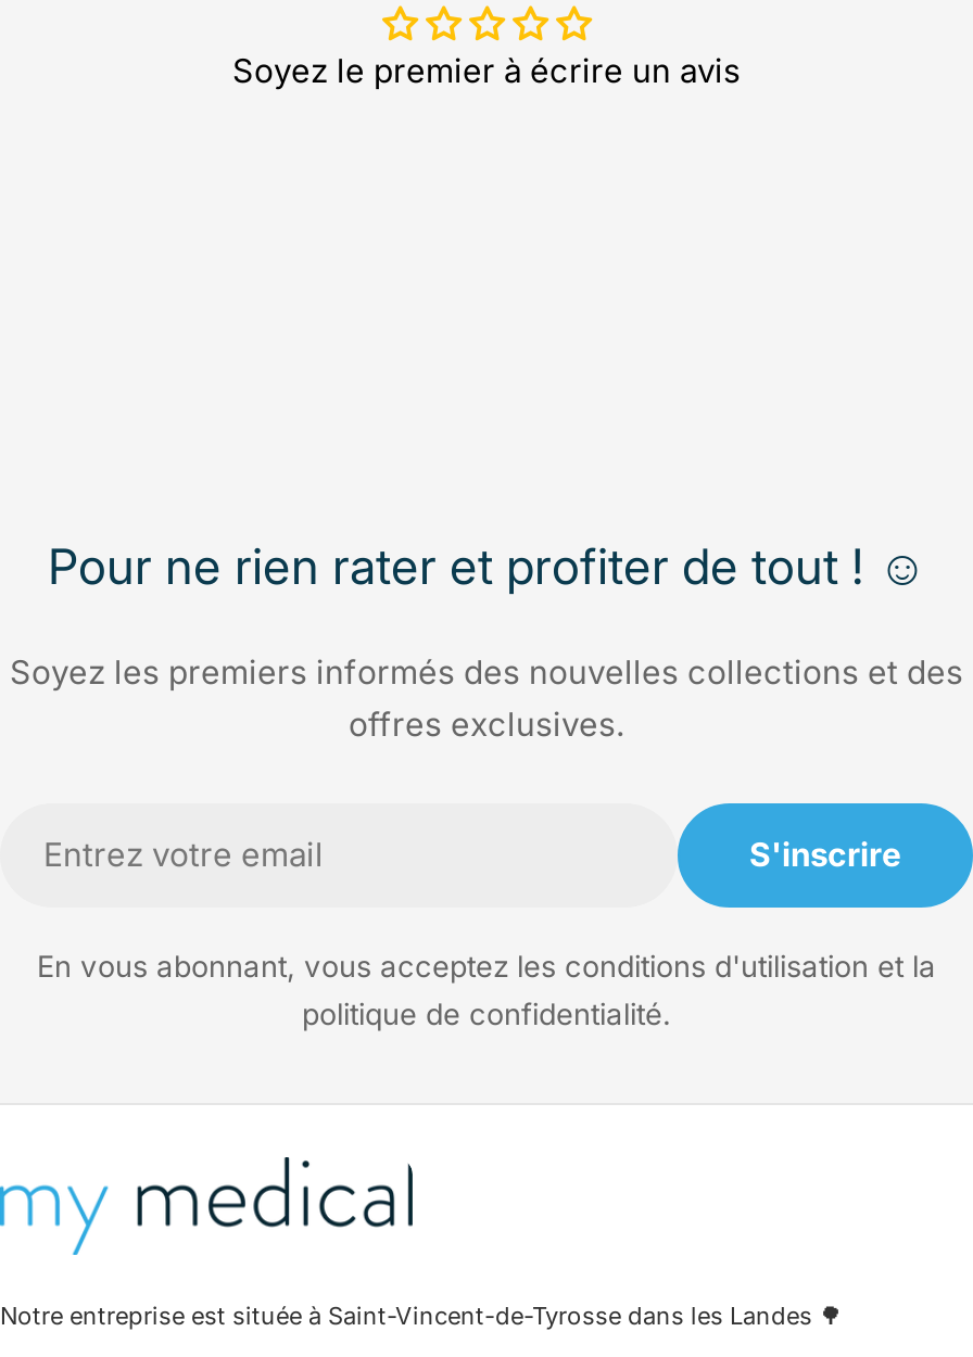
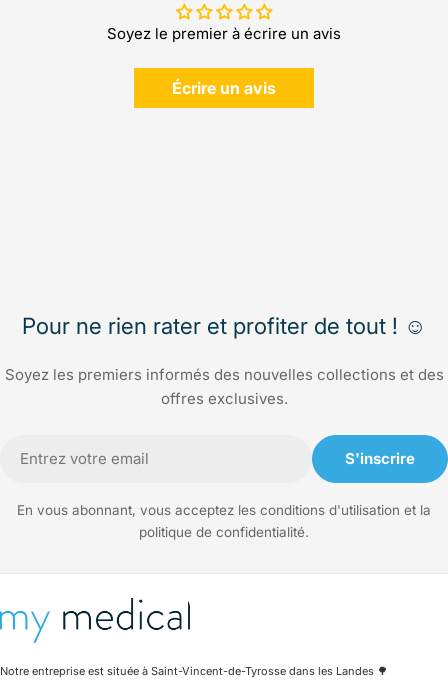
+ Écrire un avis
